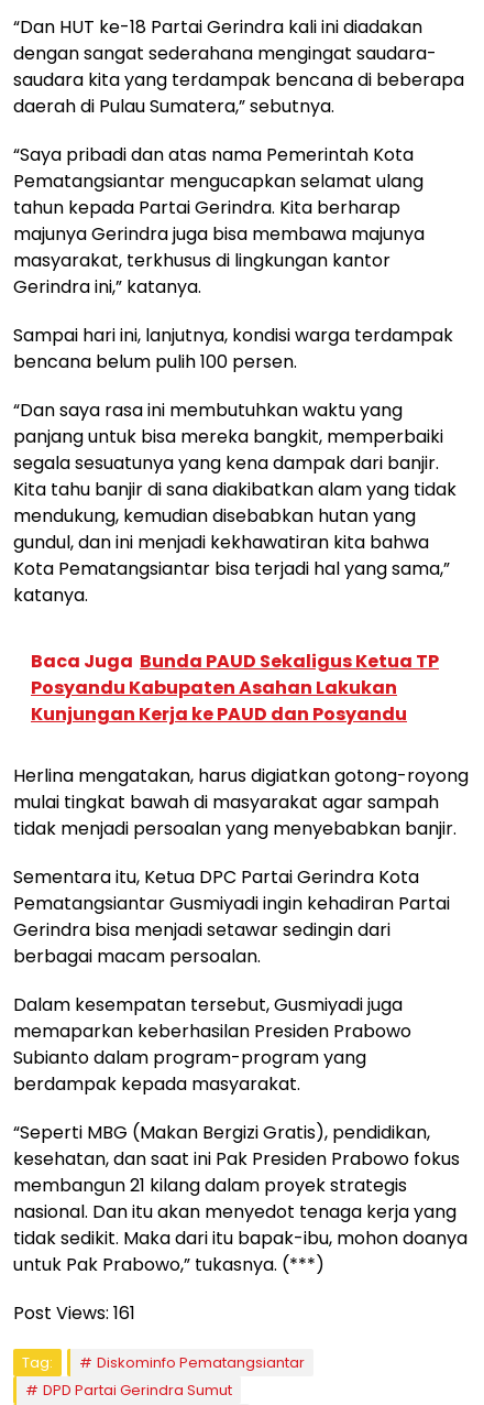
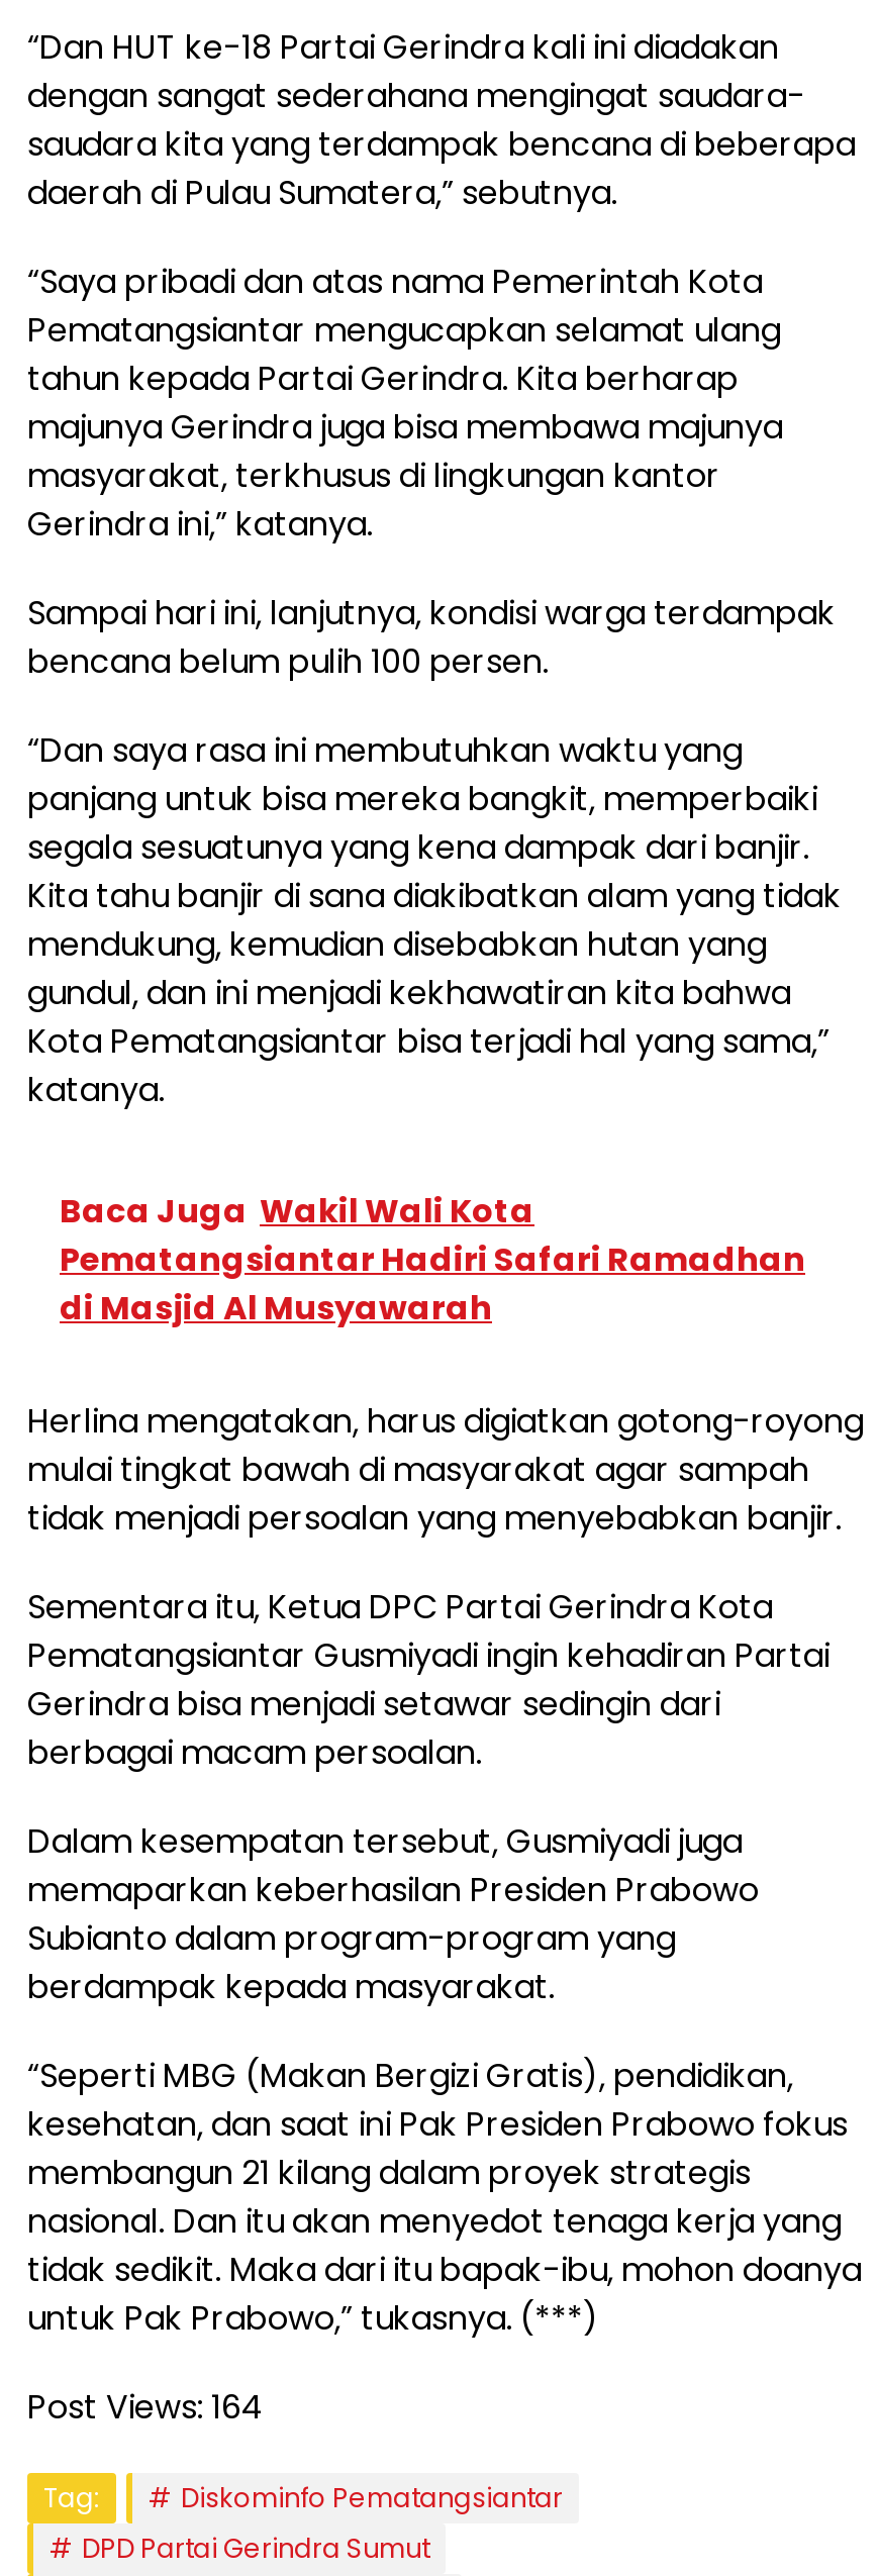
- Baca Juga Bunda PAUD Sekaligus Ketua TP
- Posyandu Kabupaten Asahan Lakukan
- Kunjungan Kerja ke PAUD dan Posyandu
+ Baca Juga Wakil Wali Kota
+ Pematangsiantar Hadiri Safari Ramadhan
+ di Masjid Al Musyawarah

- Post Views: 161
+ Post Views: 164
